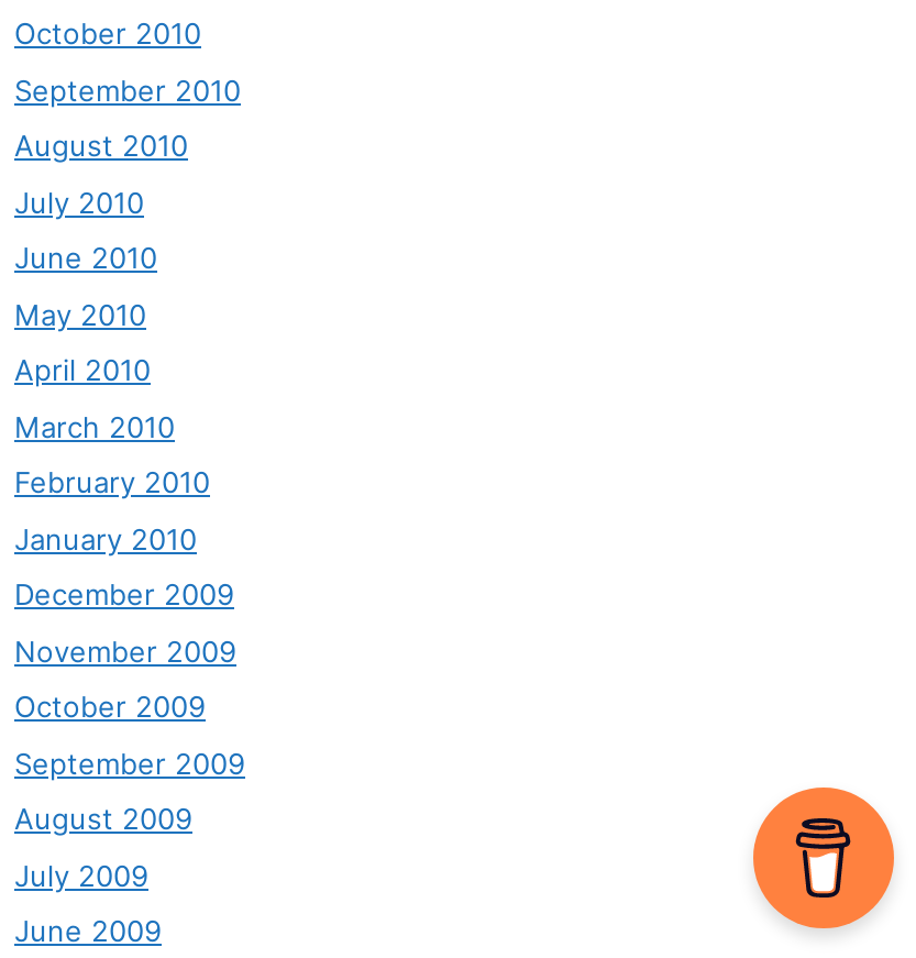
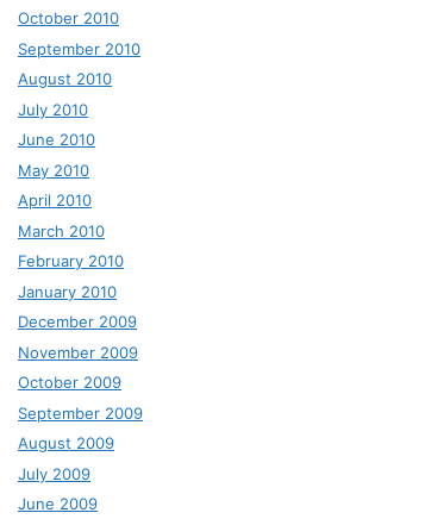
- [image]
